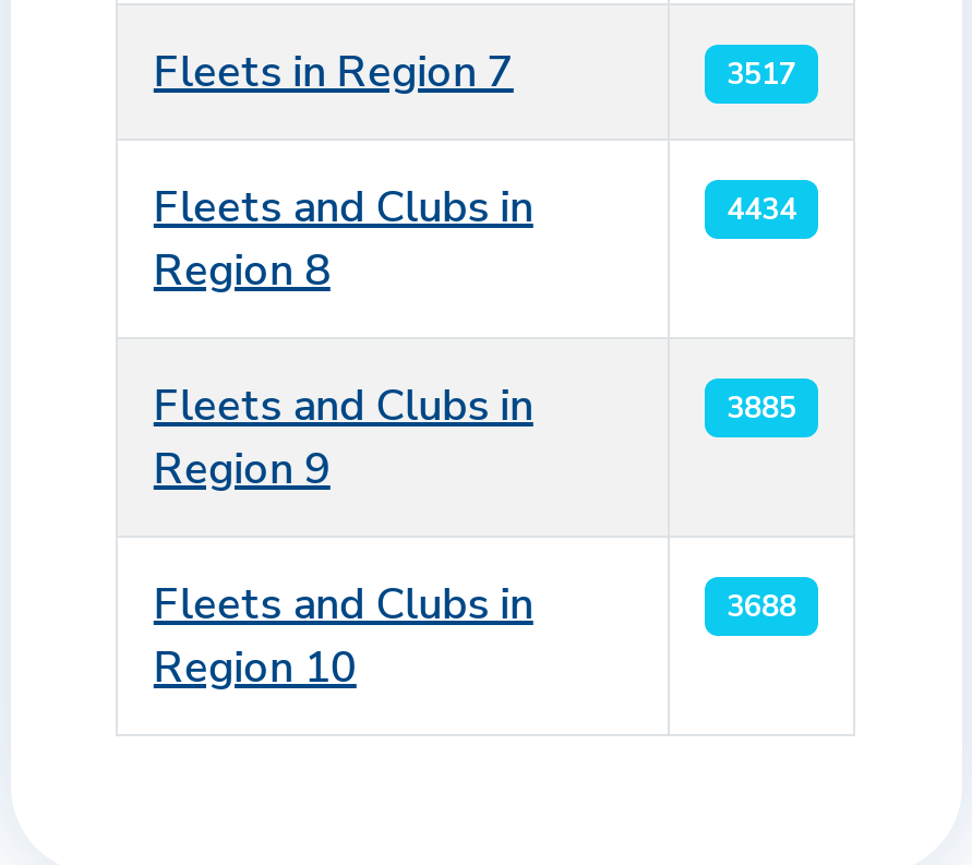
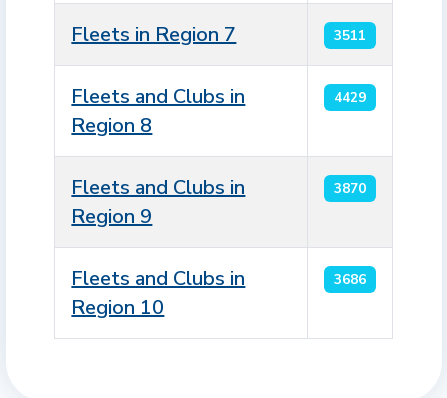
- 3517
+ 3511

- 4434
+ 4429

- 3885
+ 3870

- 3688
+ 3686
